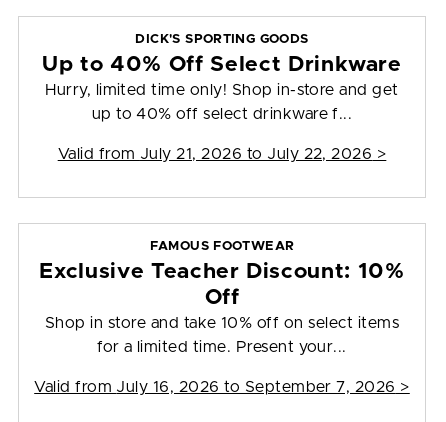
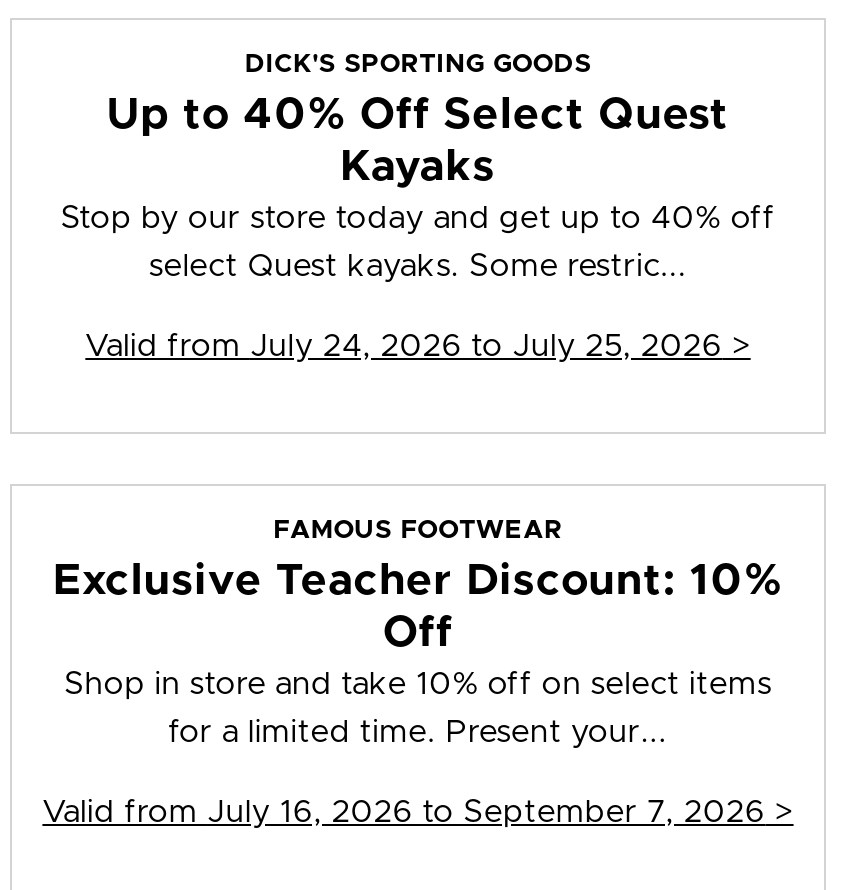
- Up to 40% Off Select Drinkware
- Hurry, limited time only! Shop in-store and get
+ Up to 40% Off Select Quest
+ Kayaks
+ Stop by our store today and get up to 40% off

- up to 40% off select drinkware f...
+ select Quest kayaks. Some restric...

- Valid from July 21, 2026 to July 22, 2026 >
+ Valid from July 24, 2026 to July 25, 2026 >
